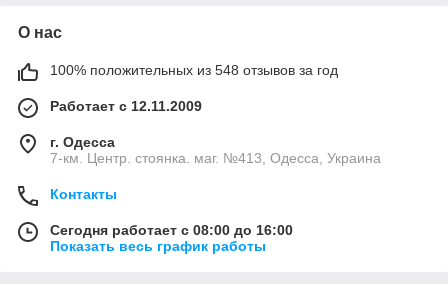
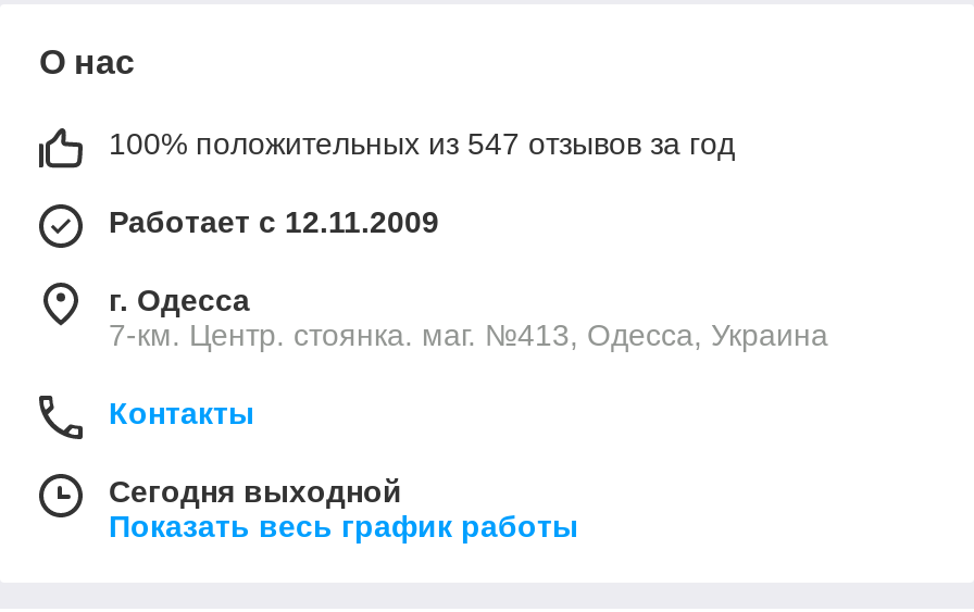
- 100% положительных из 548 отзывов за год
+ 100% положительных из 547 отзывов за год

- Сегодня работает с 08:00 до 16:00
+ Сегодня выходной
